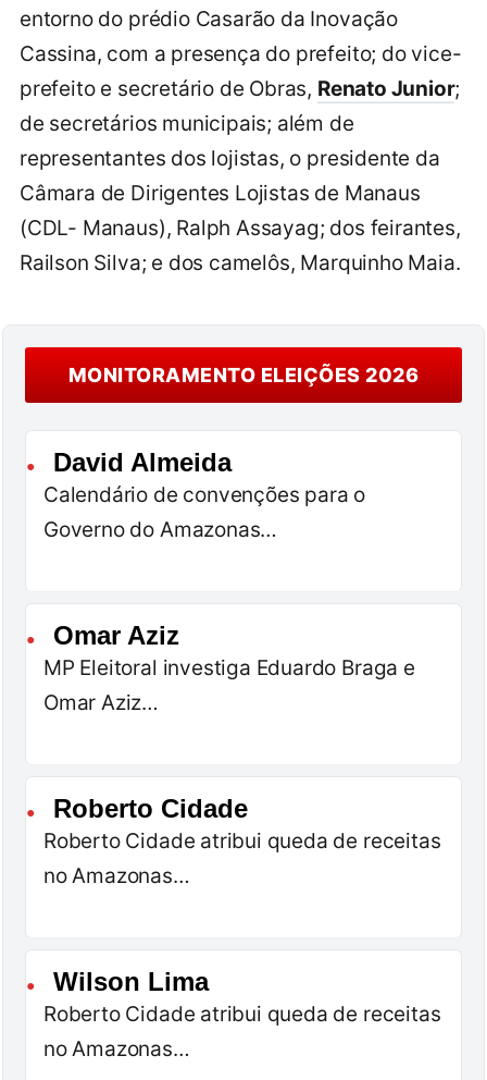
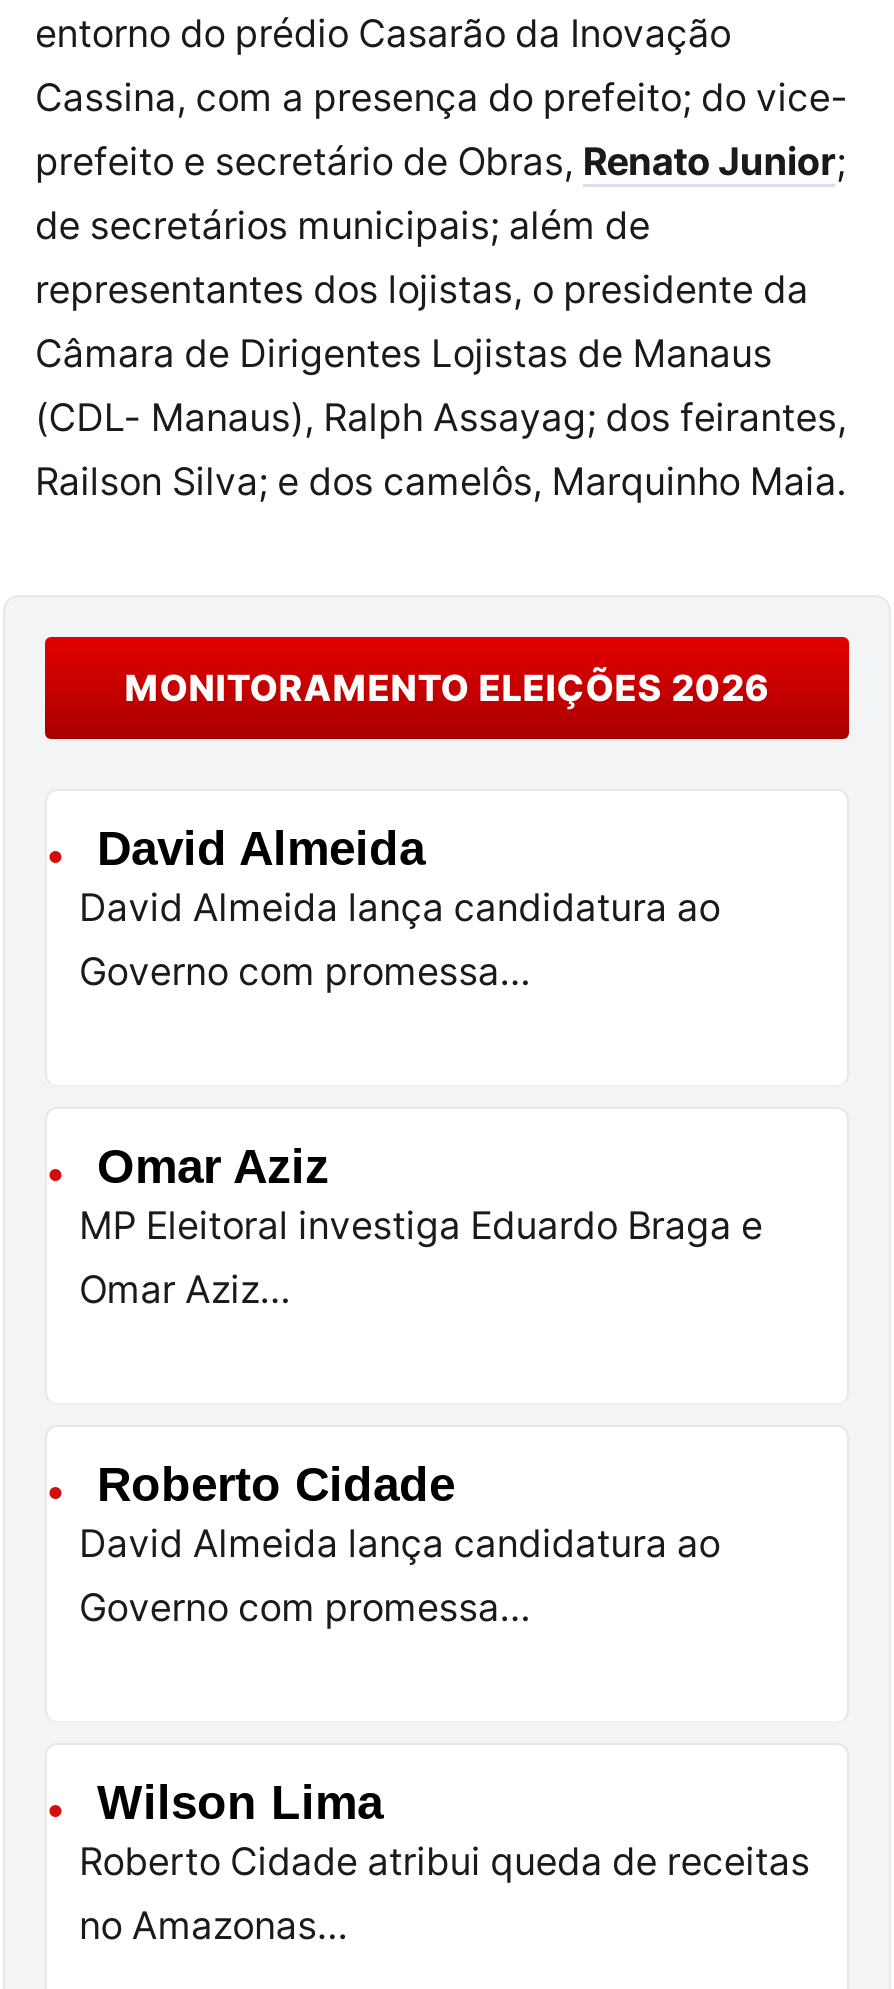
- Calendário de convenções para o
- Governo do Amazonas…
+ David Almeida lança candidatura ao
+ Governo com promessa…

- Roberto Cidade atribui queda de receitas
- no Amazonas…
+ David Almeida lança candidatura ao
+ Governo com promessa…
